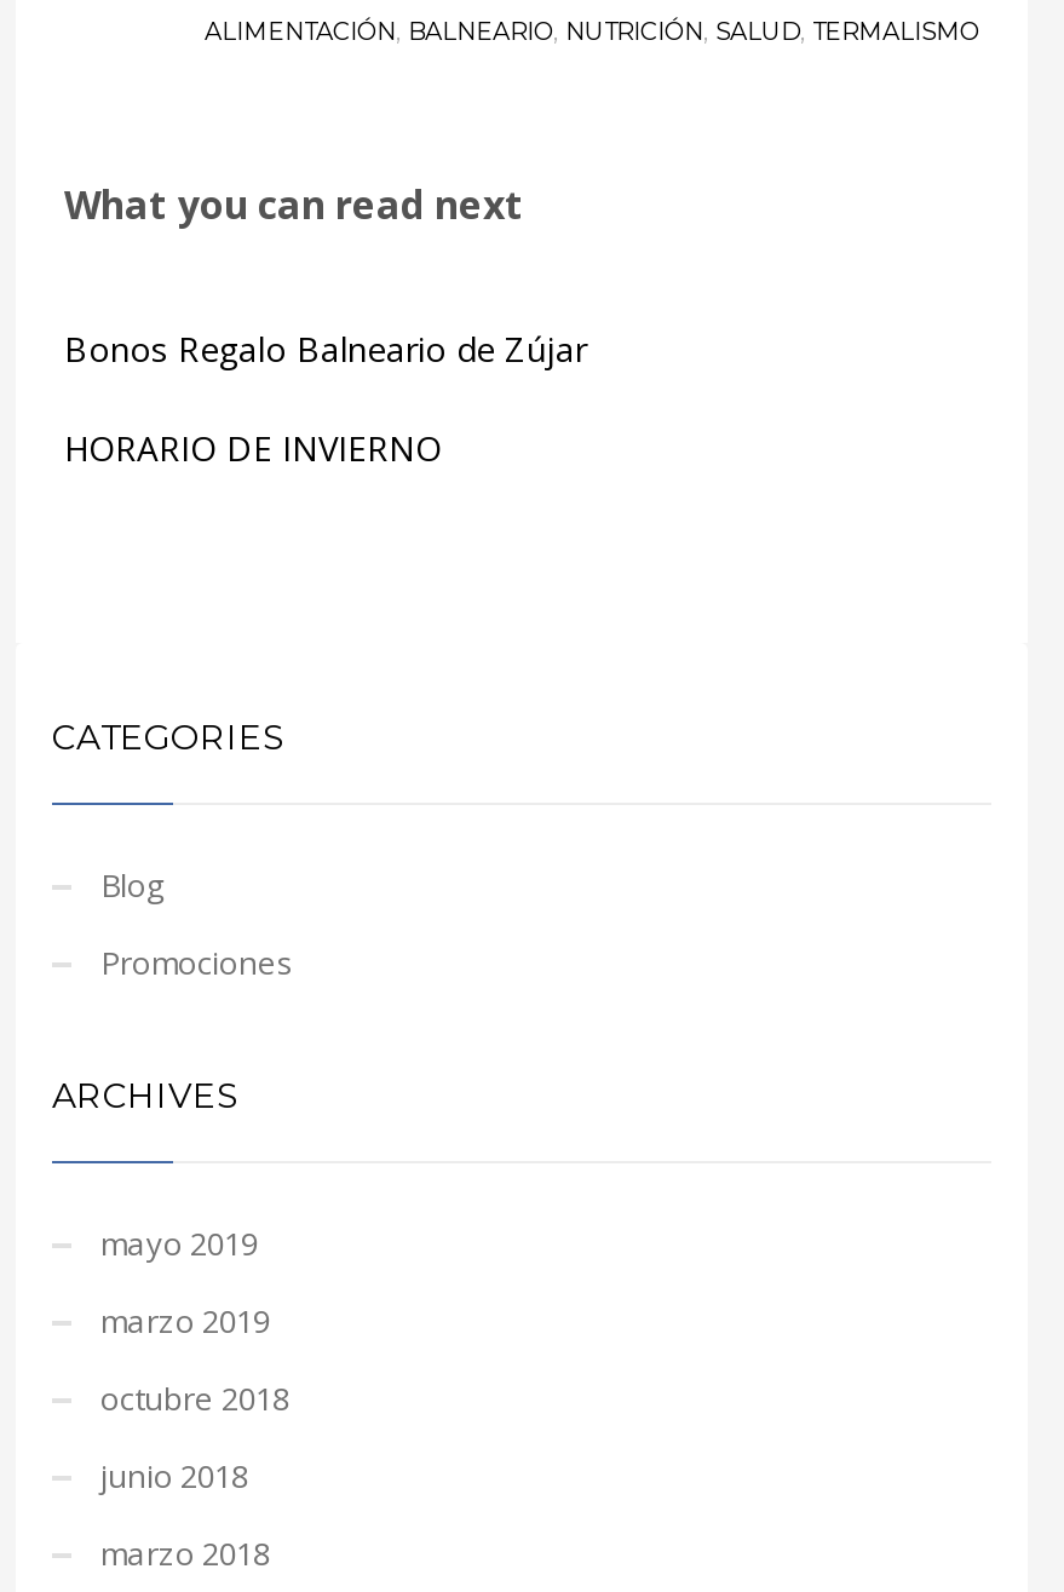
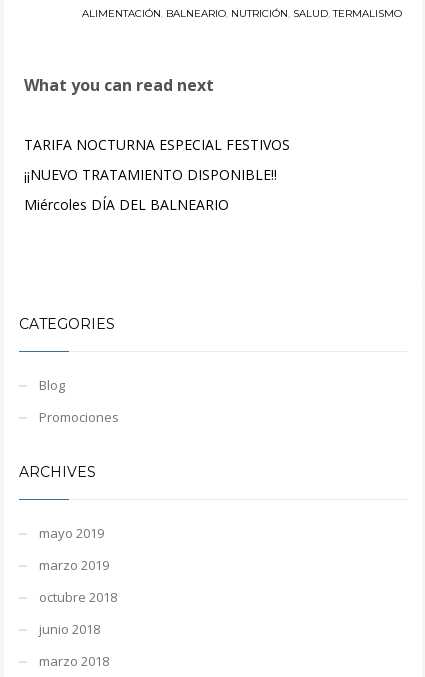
- Bonos Regalo Balneario de Zújar
- HORARIO DE INVIERNO
+ TARIFA NOCTURNA ESPECIAL FESTIVOS
+ ¡¡NUEVO TRATAMIENTO DISPONIBLE!!
+ Miércoles DÍA DEL BALNEARIO
